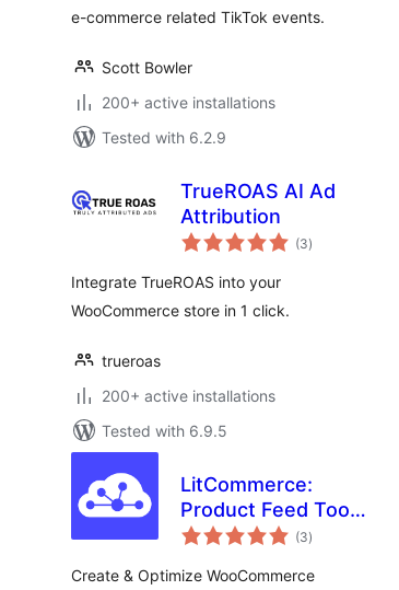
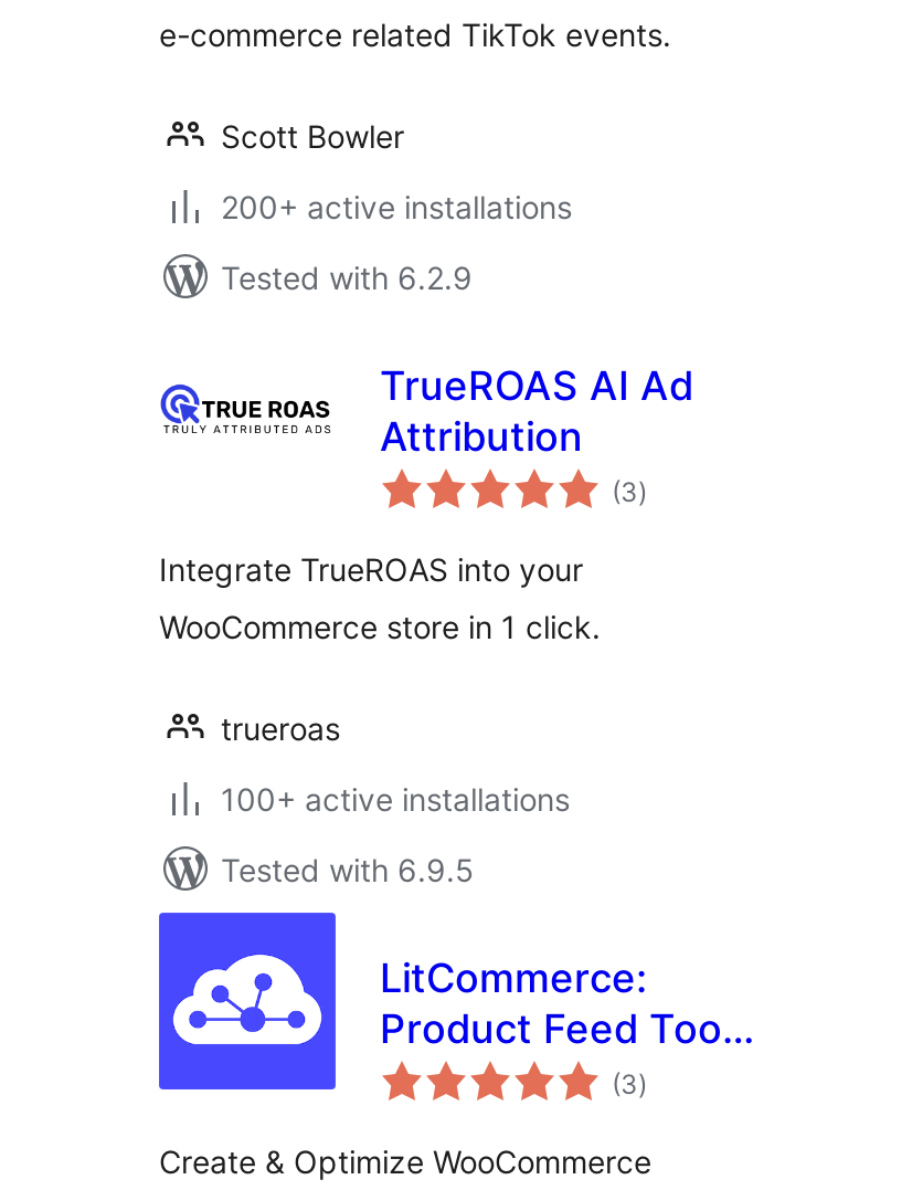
- 200+ active installations
+ 100+ active installations
